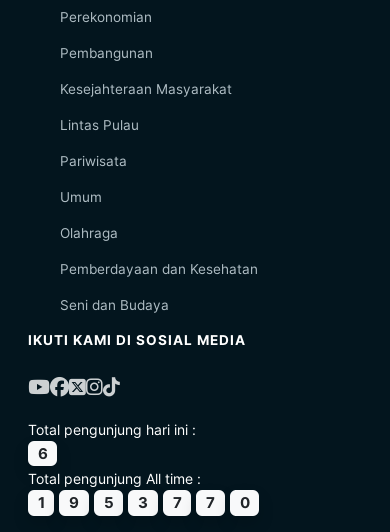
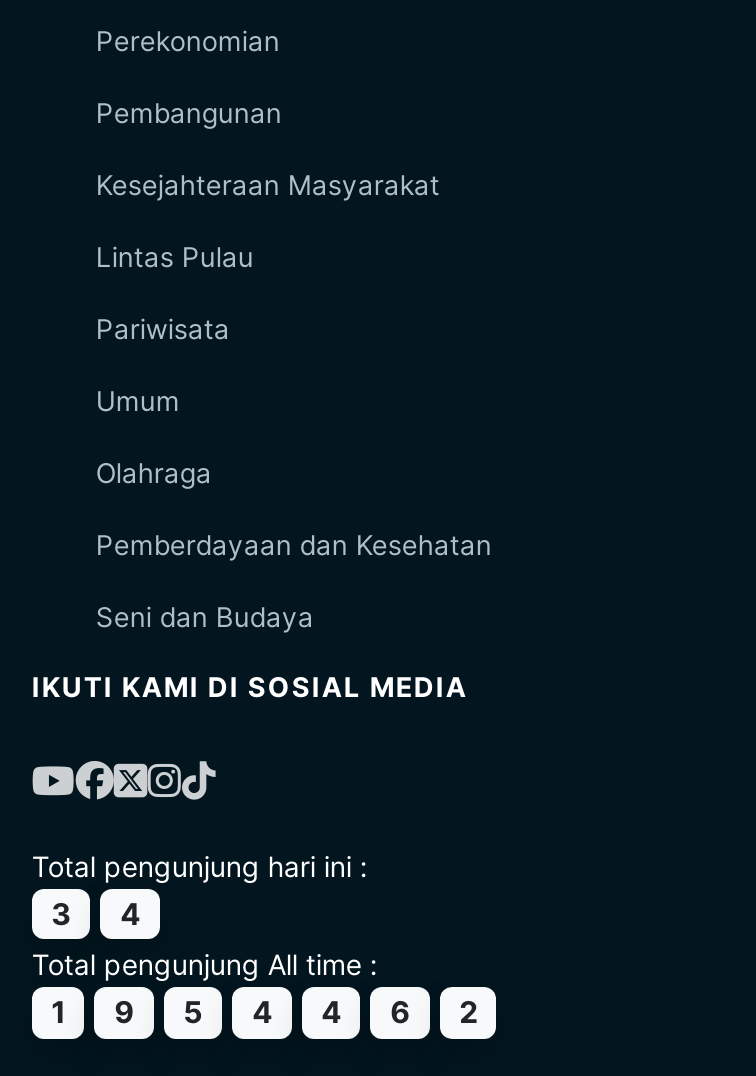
- 6
+ 3
+ 4

- 3
+ 4

- 7
+ 4

- 7
+ 6

- 0
+ 2
